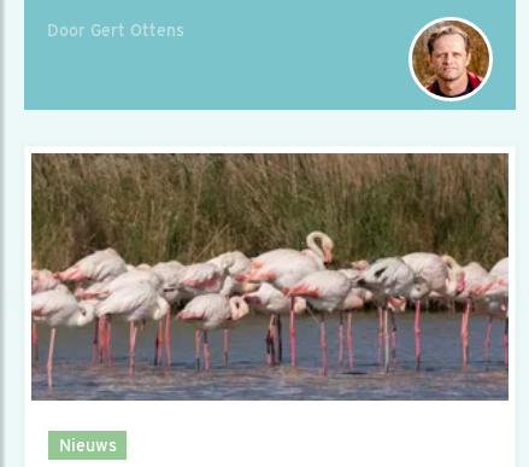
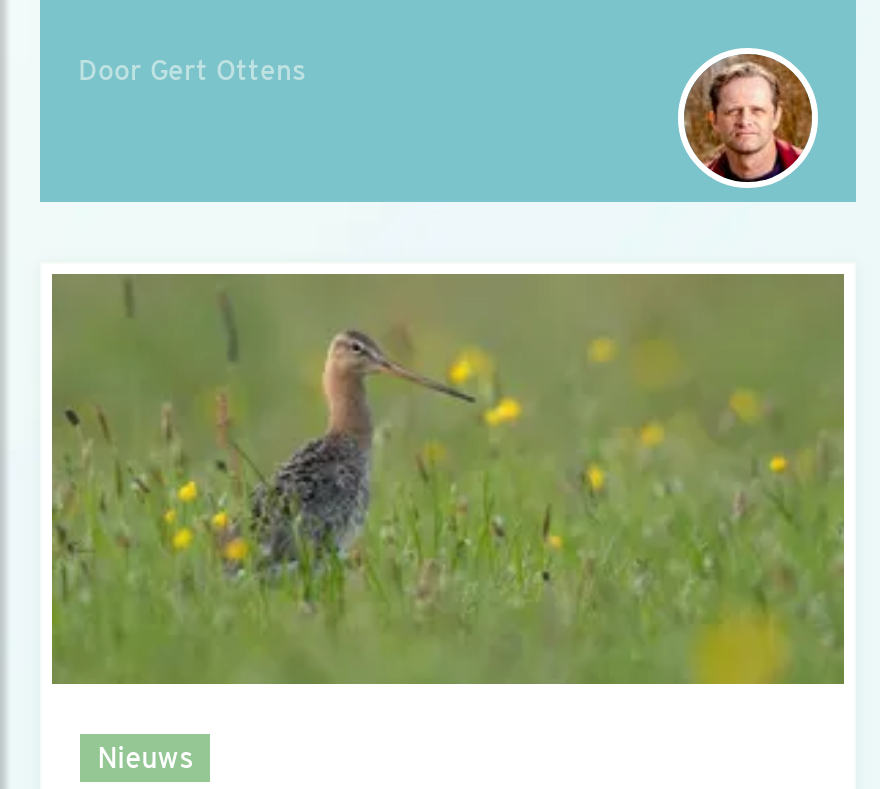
- [image]
+ [image]
